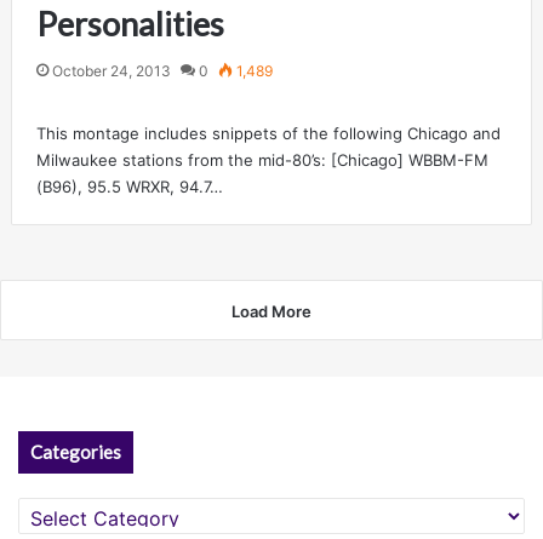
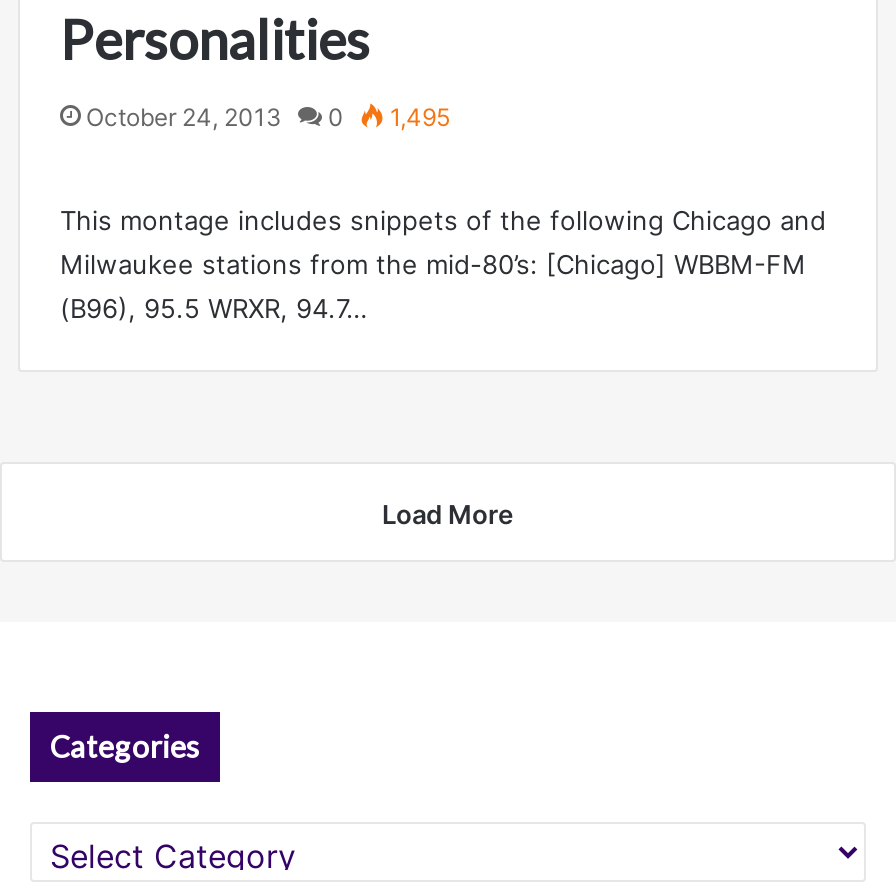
- October 24, 2013 0 1,489
+ October 24, 2013 0 1,495
